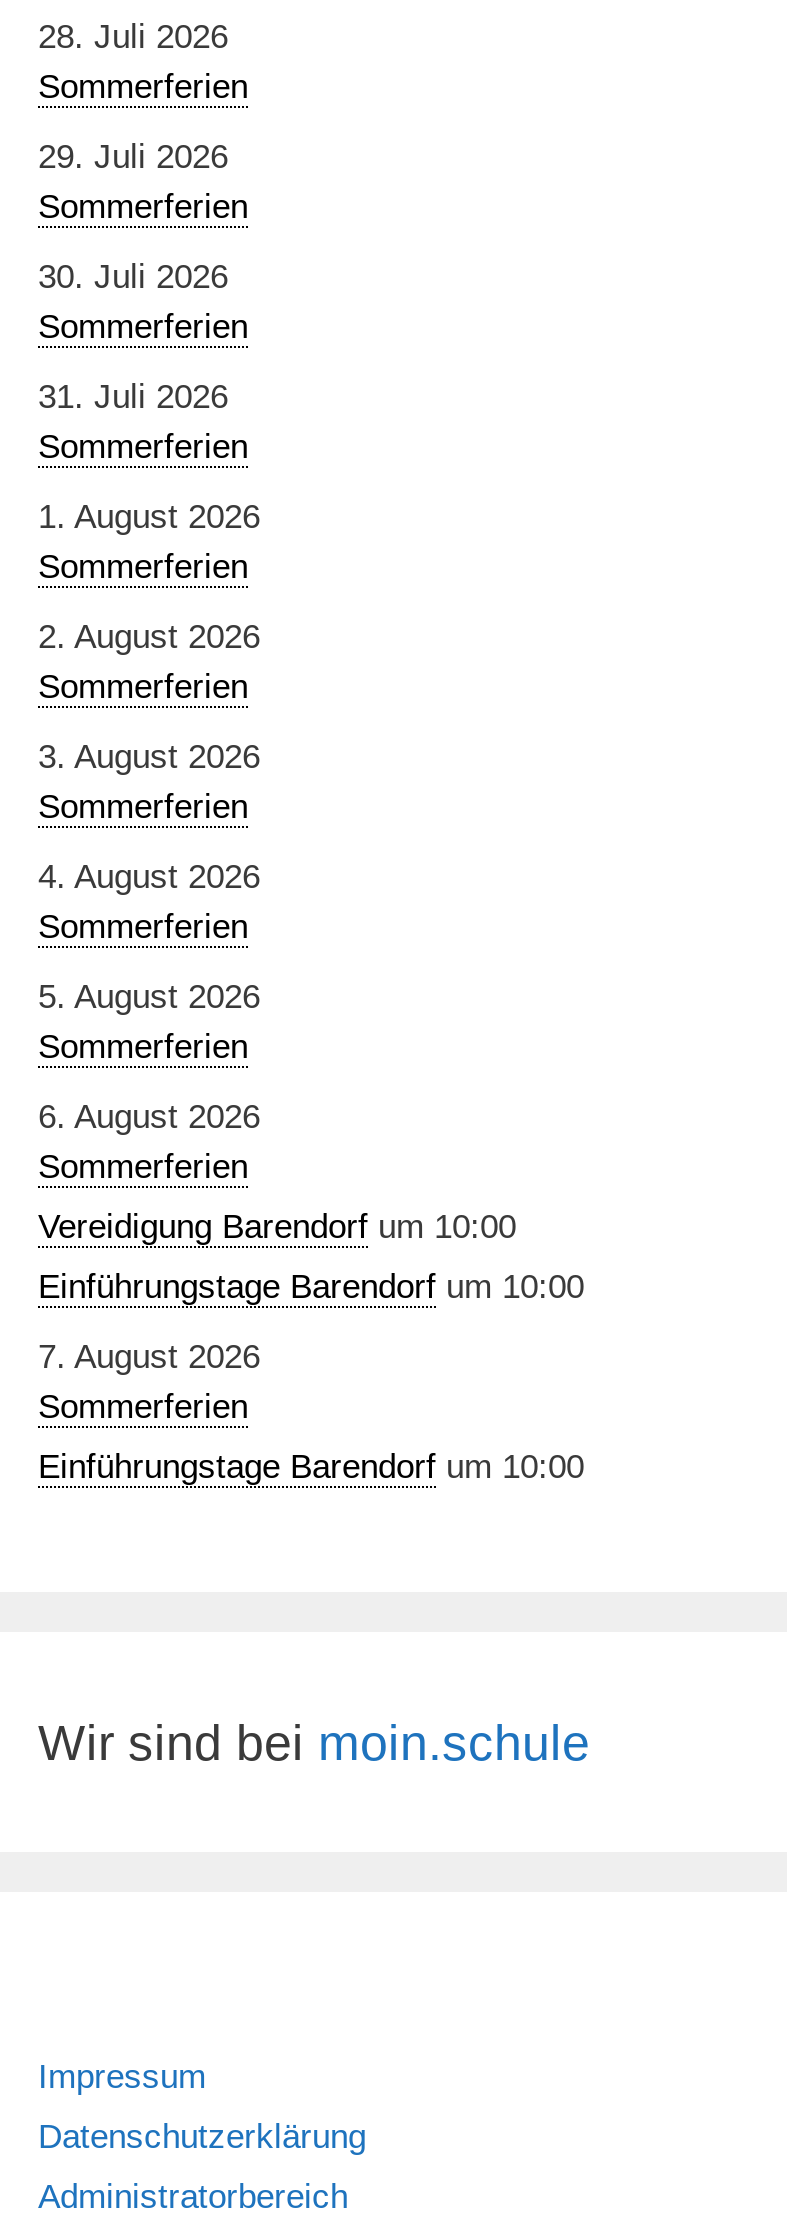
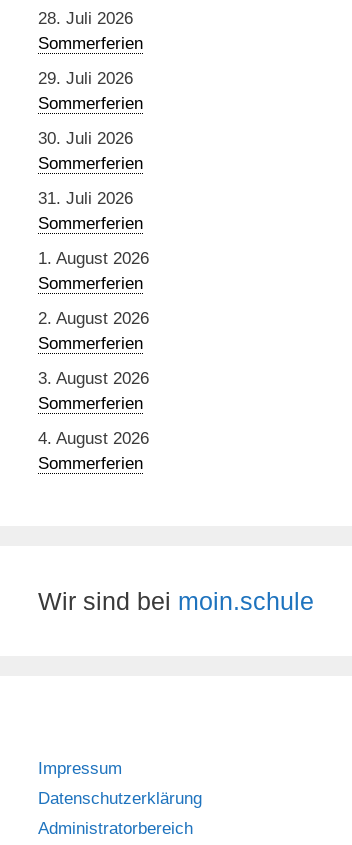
- 5. August 2026
- Sommerferien
- 6. August 2026
- Sommerferien
- Vereidigung Barendorf um 10:00
- Einführungstage Barendorf um 10:00
- 7. August 2026
- Sommerferien
- Einführungstage Barendorf um 10:00
